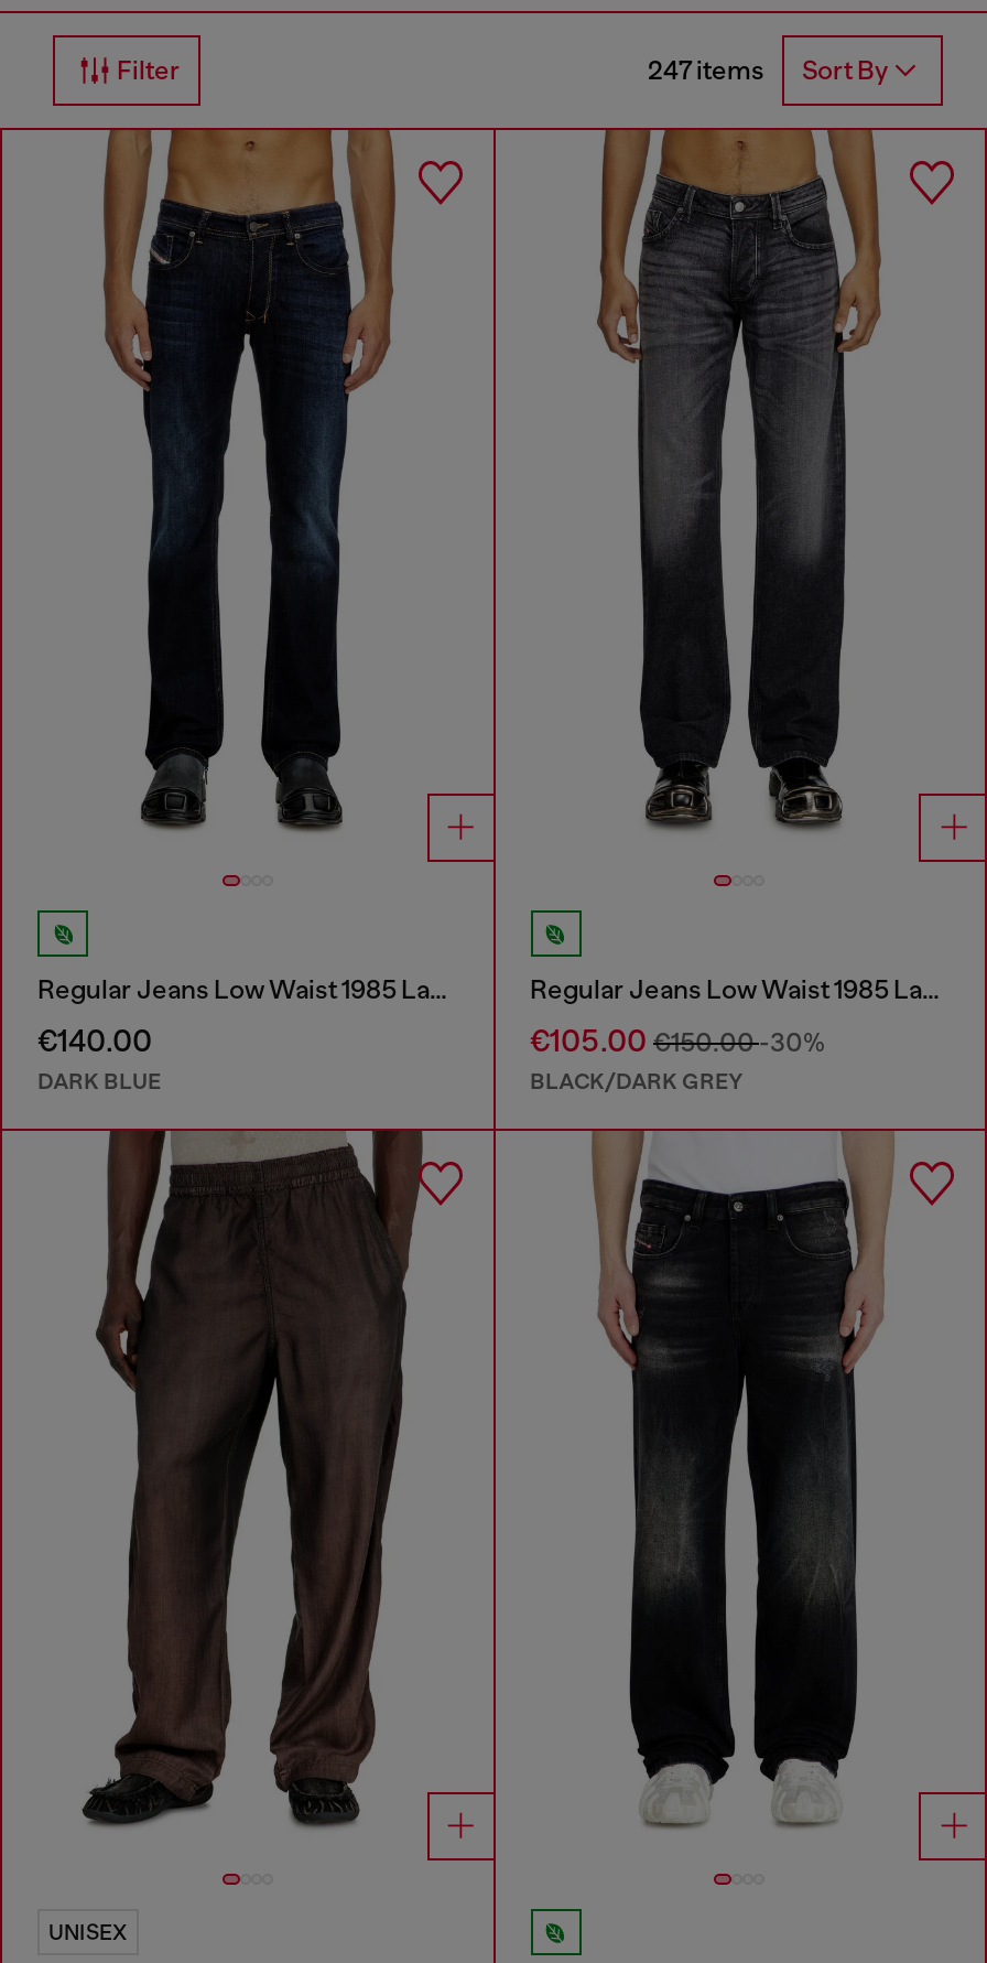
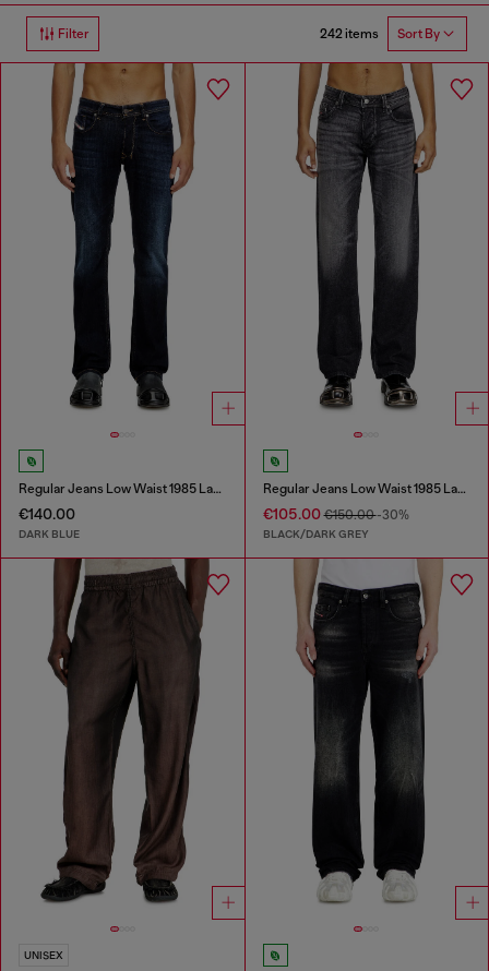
- 247 items Sort By
+ 242 items Sort By
